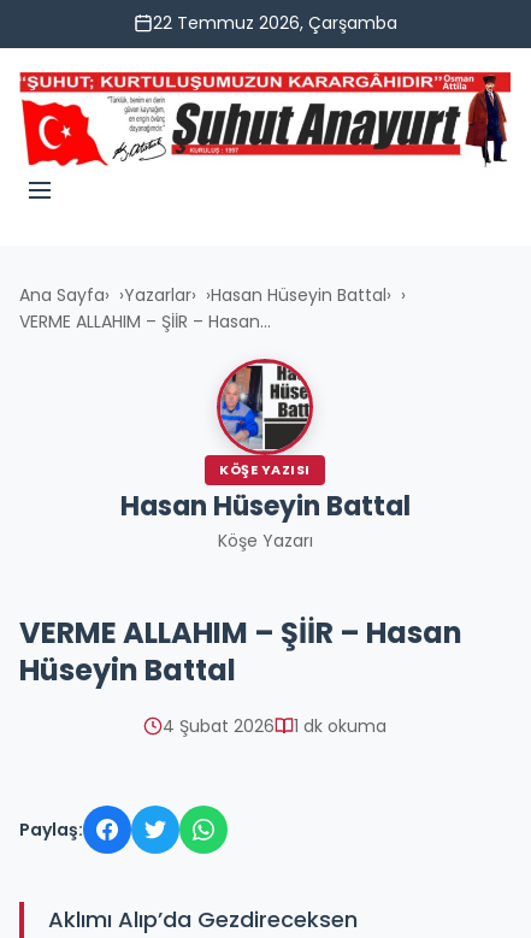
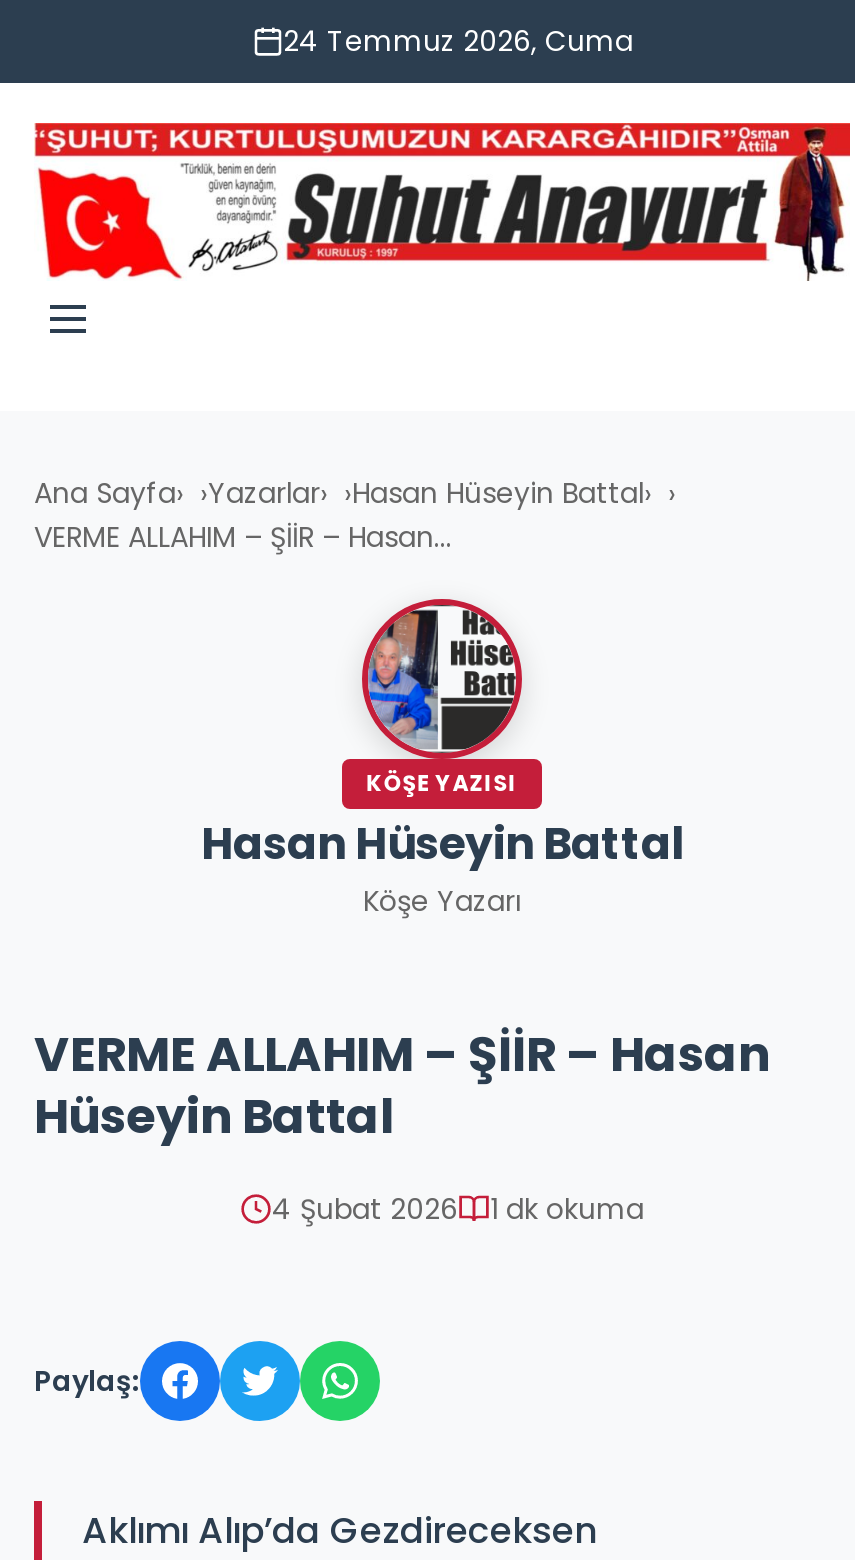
- 22 Temmuz 2026, Çarşamba
+ 24 Temmuz 2026, Cuma
